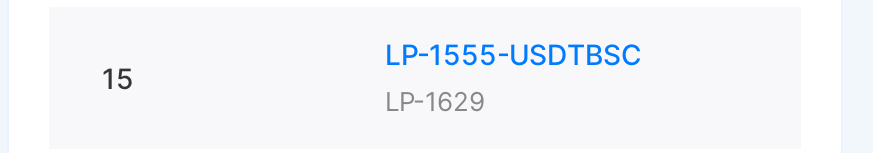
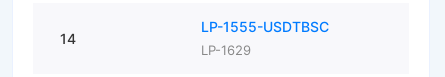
- 15
+ 14
